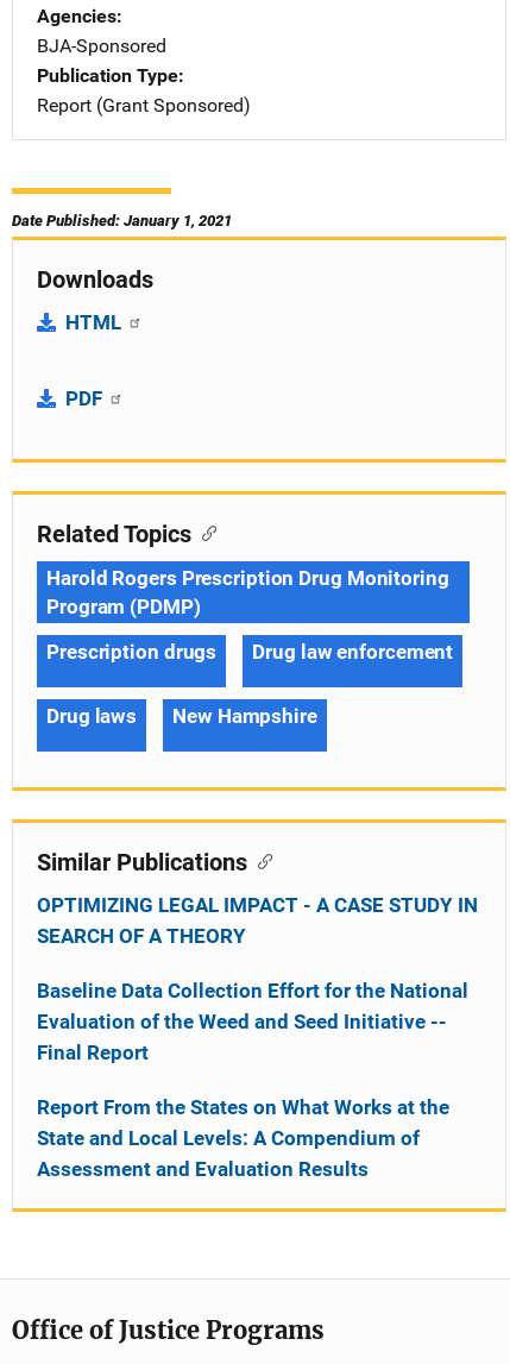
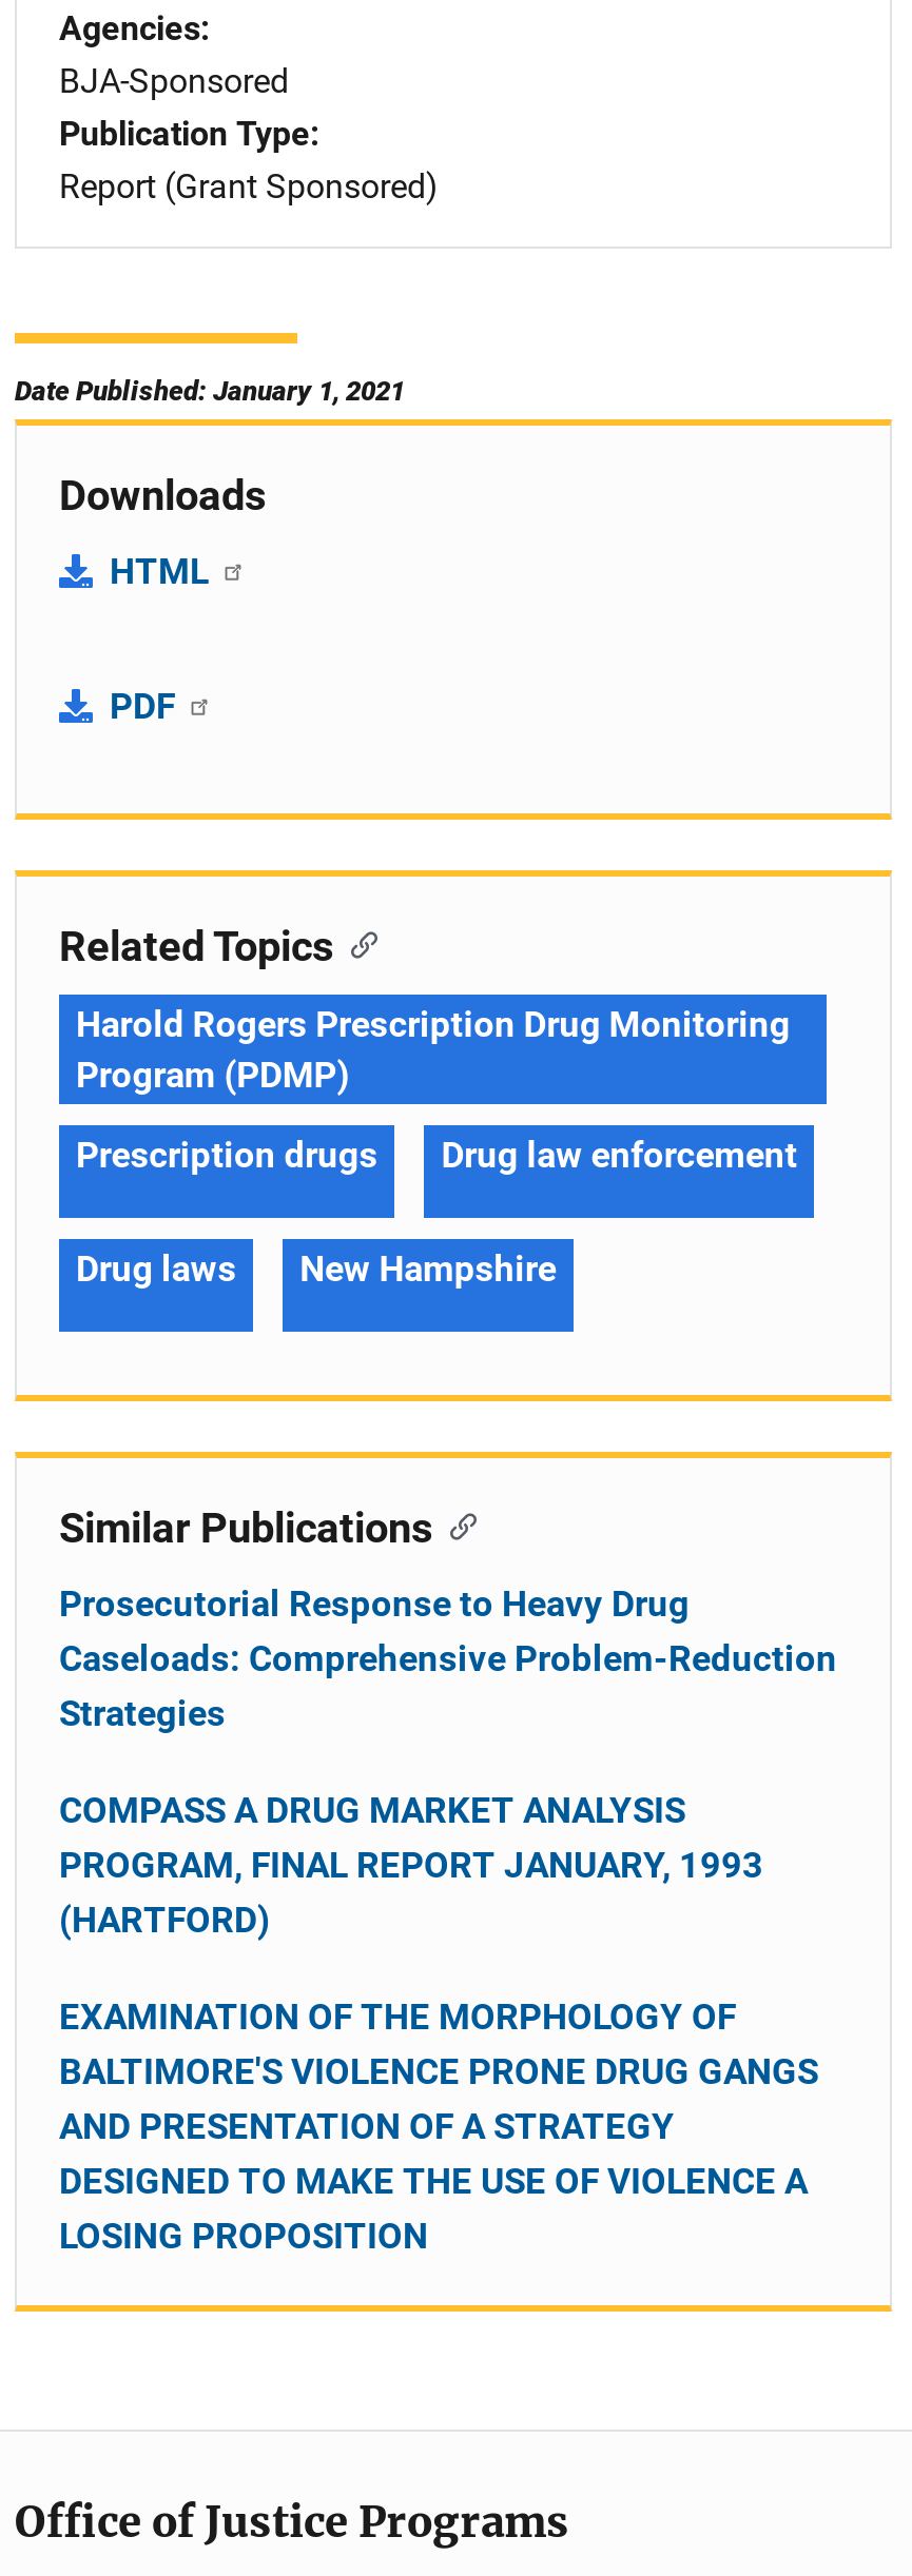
- OPTIMIZING LEGAL IMPACT - A CASE STUDY IN
- SEARCH OF A THEORY
+ Prosecutorial Response to Heavy Drug
+ Caseloads: Comprehensive Problem-Reduction
+ Strategies

- Baseline Data Collection Effort for the National
- Evaluation of the Weed and Seed Initiative --
- Final Report
+ COMPASS A DRUG MARKET ANALYSIS
+ PROGRAM, FINAL REPORT JANUARY, 1993
+ (HARTFORD)

- Report From the States on What Works at the
- State and Local Levels: A Compendium of
- Assessment and Evaluation Results
+ EXAMINATION OF THE MORPHOLOGY OF
+ BALTIMORE'S VIOLENCE PRONE DRUG GANGS
+ AND PRESENTATION OF A STRATEGY
+ DESIGNED TO MAKE THE USE OF VIOLENCE A
+ LOSING PROPOSITION
